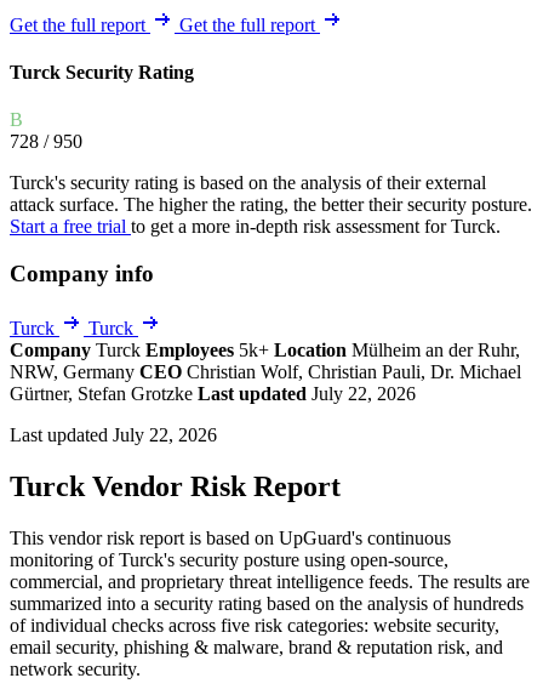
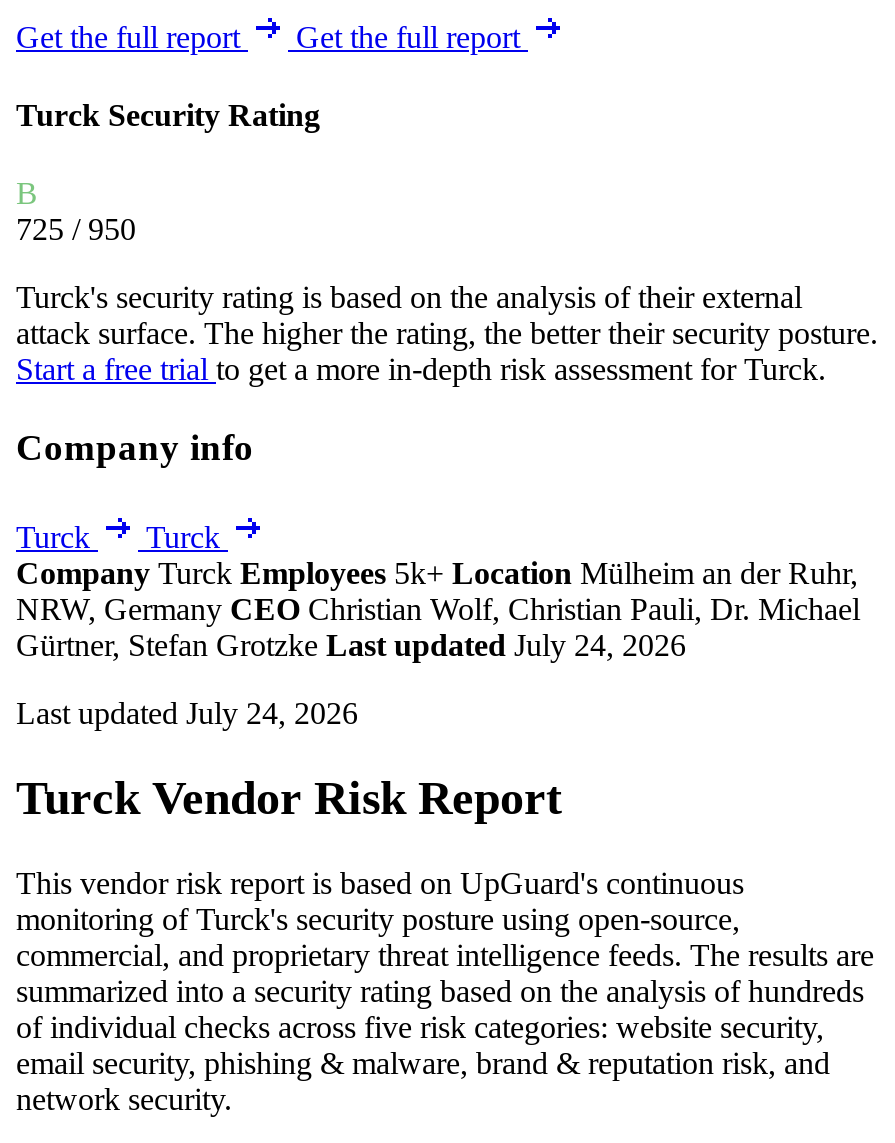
- 728 / 950
+ 725 / 950

- Gürtner, Stefan Grotzke Last updated July 22, 2026
+ Gürtner, Stefan Grotzke Last updated July 24, 2026

- Last updated July 22, 2026
+ Last updated July 24, 2026
